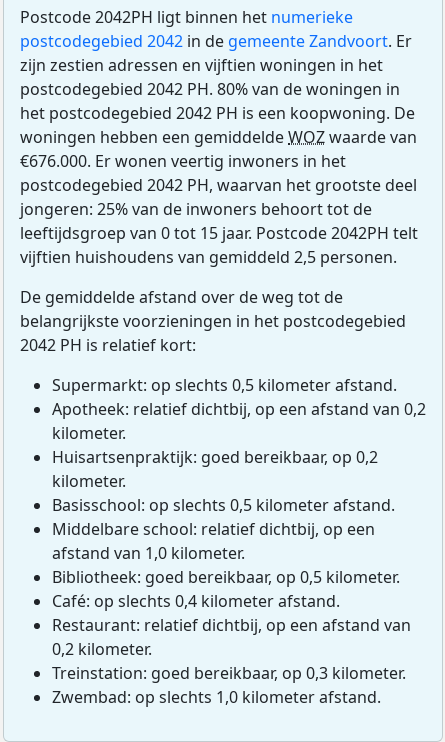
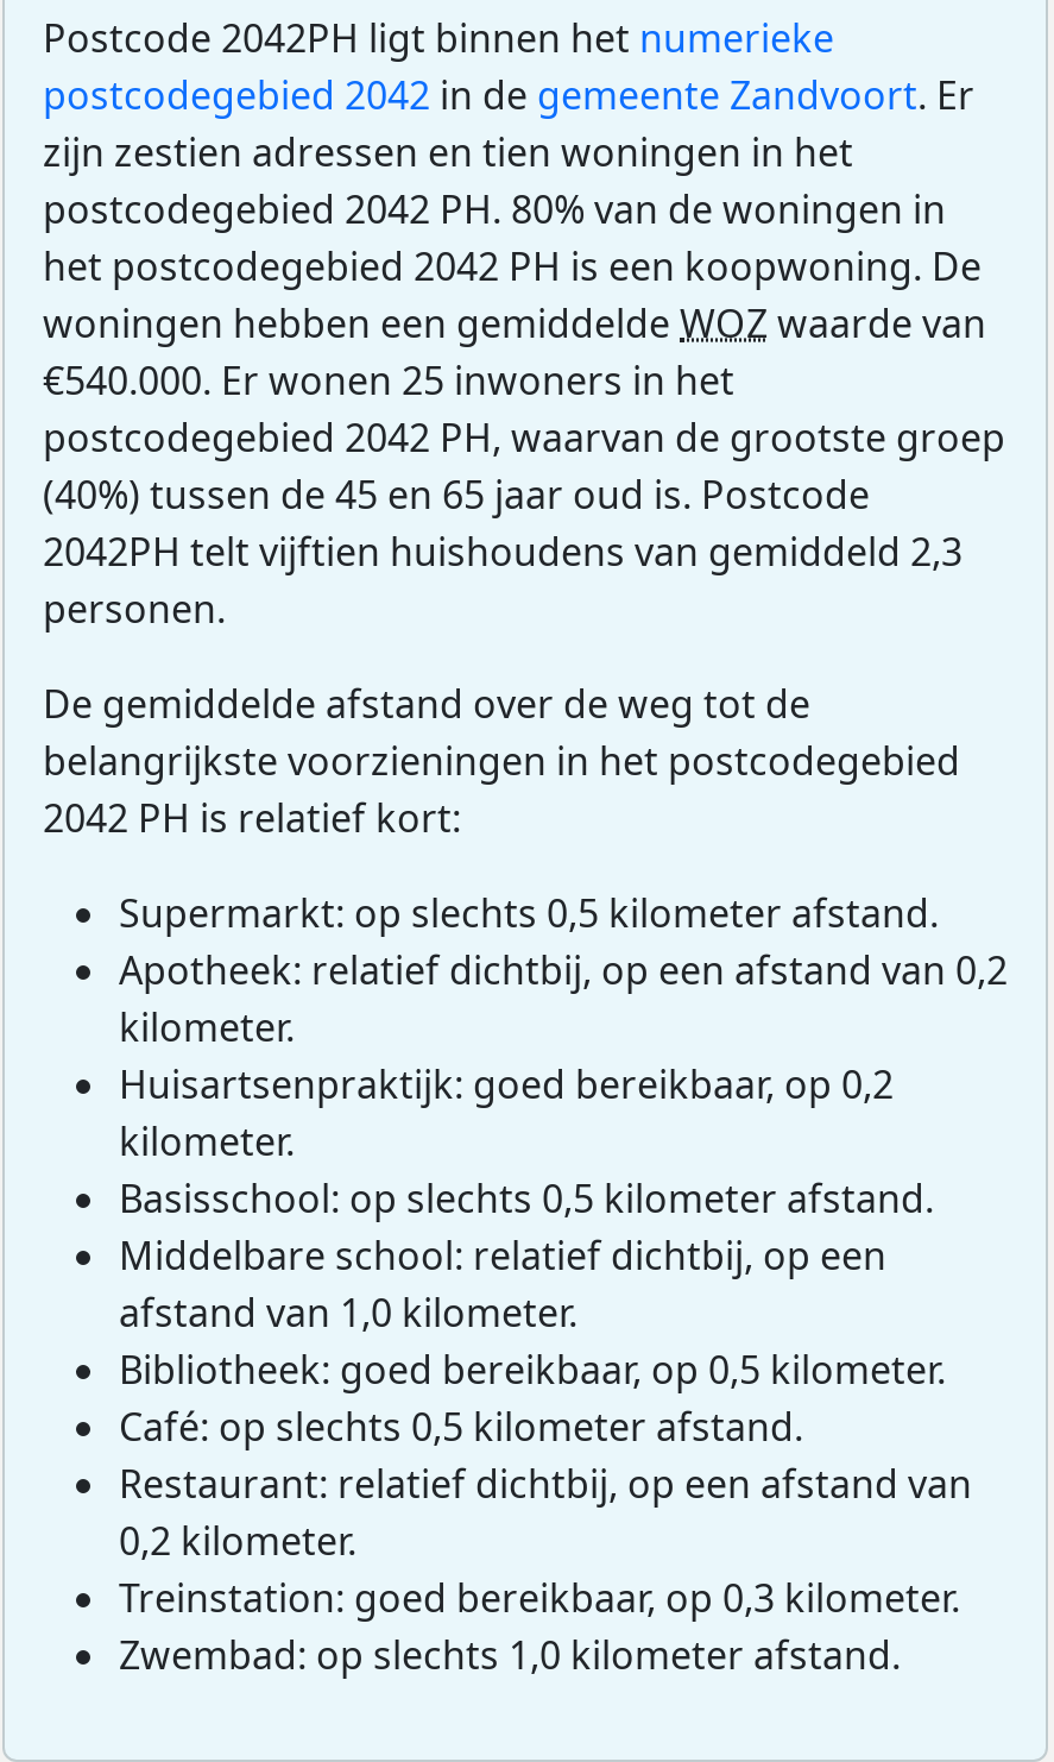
- zijn zestien adressen en vijftien woningen in het
+ zijn zestien adressen en tien woningen in het

- €676.000. Er wonen veertig inwoners in het
- postcodegebied 2042 PH, waarvan het grootste deel
- jongeren: 25% van de inwoners behoort tot de
- leeftijdsgroep van 0 tot 15 jaar. Postcode 2042PH telt
- vijftien huishoudens van gemiddeld 2,5 personen.
+ €540.000. Er wonen 25 inwoners in het
+ postcodegebied 2042 PH, waarvan de grootste groep
+ (40%) tussen de 45 en 65 jaar oud is. Postcode
+ 2042PH telt vijftien huishoudens van gemiddeld 2,3
+ personen.

- Café: op slechts 0,4 kilometer afstand.
+ Café: op slechts 0,5 kilometer afstand.
